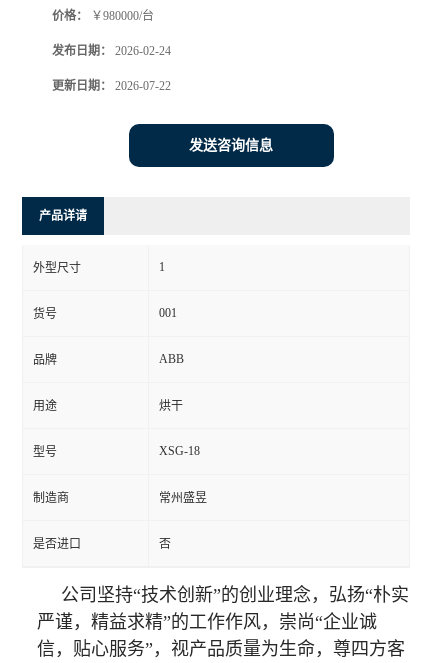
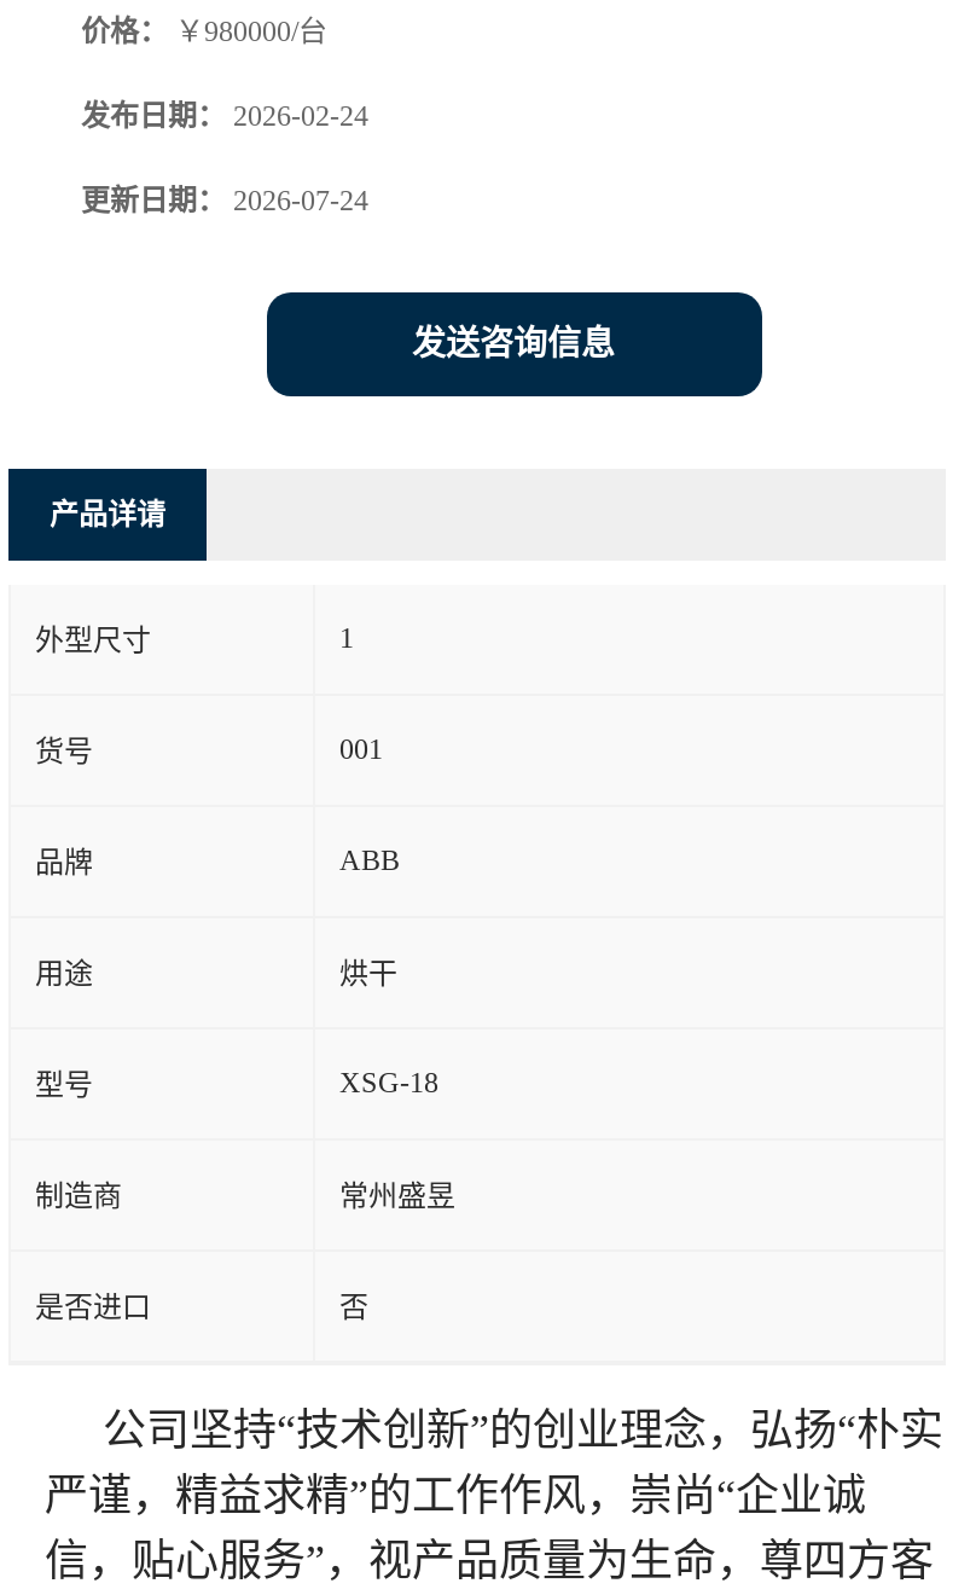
- 更新日期：2026-07-22
+ 更新日期：2026-07-24
